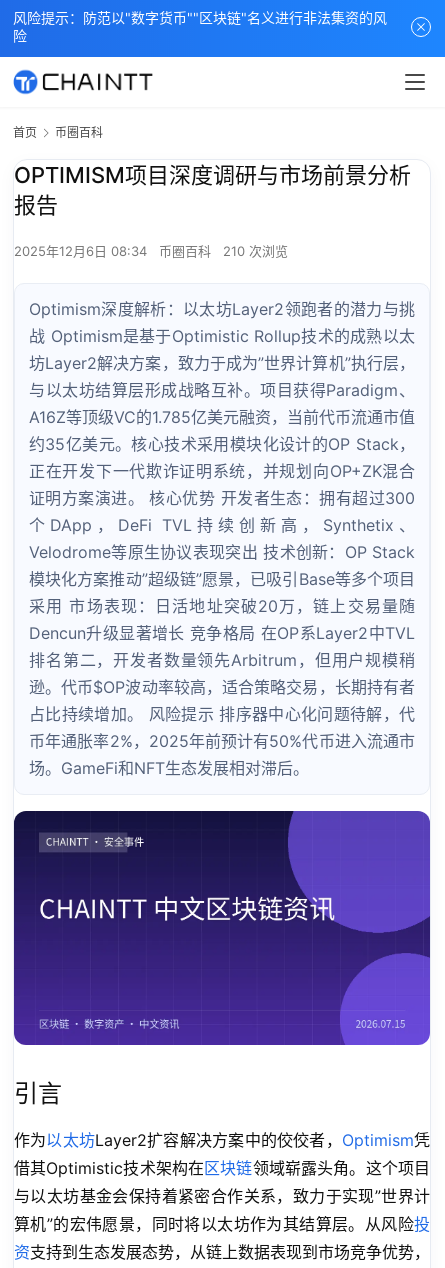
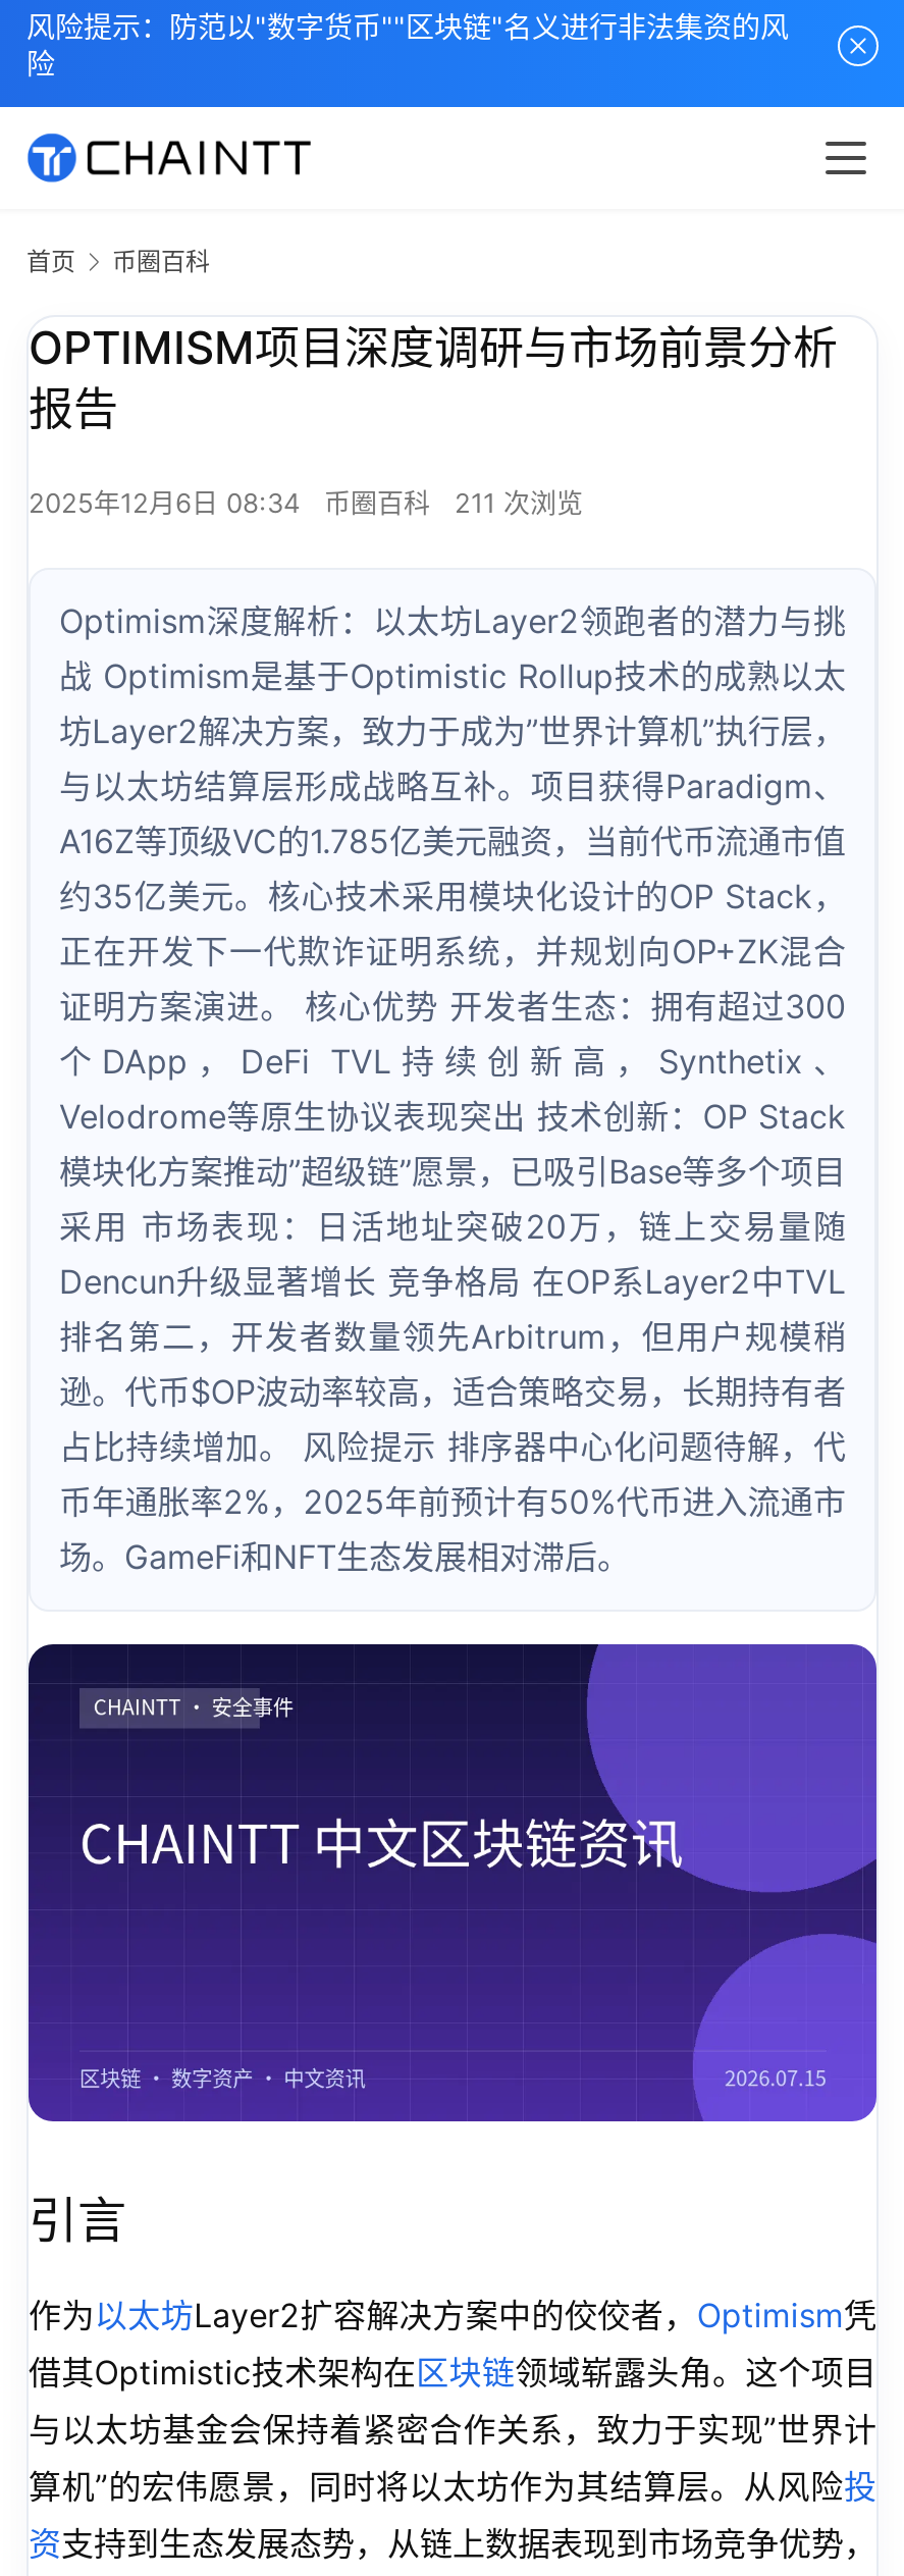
- 2025年12月6日 08:34 币圈百科 210 次浏览
+ 2025年12月6日 08:34 币圈百科 211 次浏览
